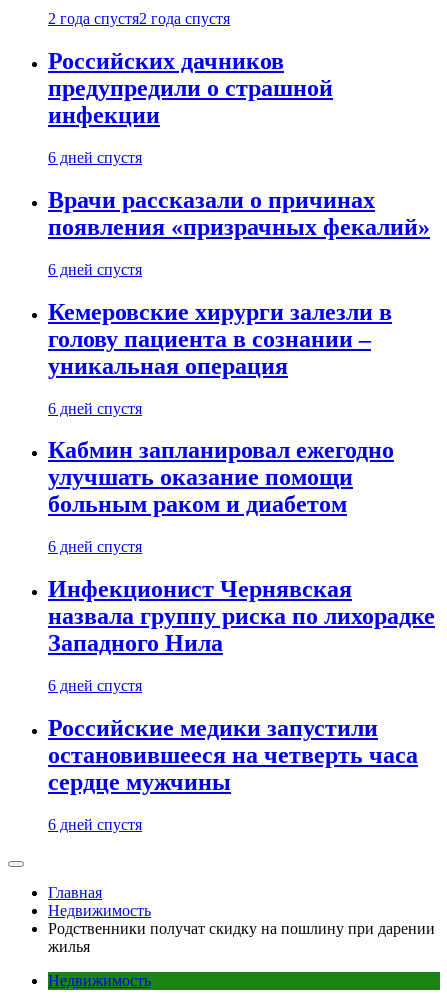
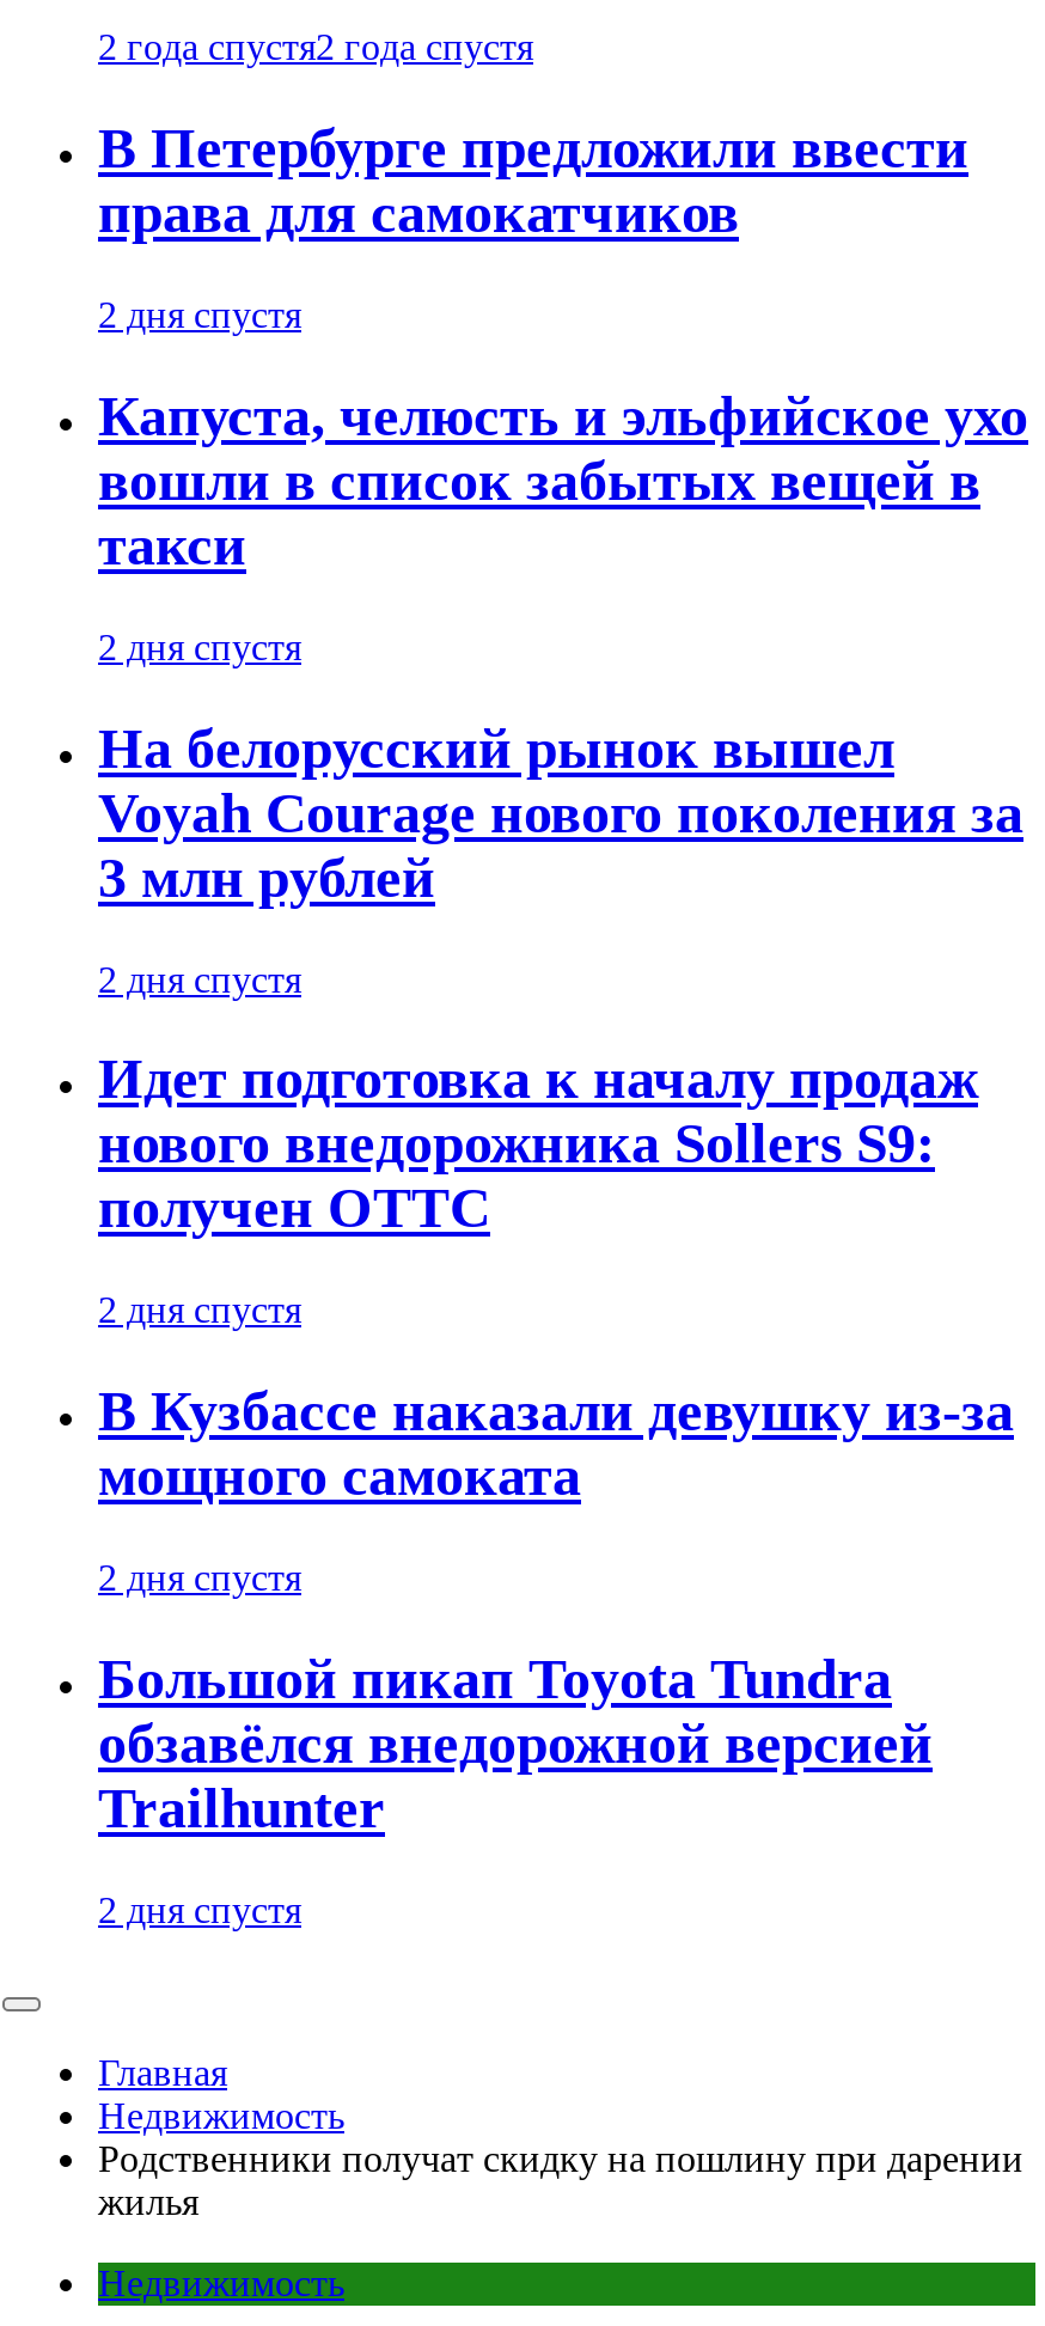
- Российских дачников
- предупредили о страшной
- инфекции
+ В Петербурге предложили ввести
+ права для самокатчиков

- 6 дней спустя
+ 2 дня спустя

- Врачи рассказали о причинах
- появления «призрачных фекалий»
+ Капуста, челюсть и эльфийское ухо
+ вошли в список забытых вещей в
+ такси

- 6 дней спустя
+ 2 дня спустя

- Кемеровские хирурги залезли в
- голову пациента в сознании –
- уникальная операция
+ На белорусский рынок вышел
+ Voyah Courage нового поколения за
+ 3 млн рублей

- 6 дней спустя
+ 2 дня спустя

- Кабмин запланировал ежегодно
- улучшать оказание помощи
- больным раком и диабетом
+ Идет подготовка к началу продаж
+ нового внедорожника Sollers S9:
+ получен ОТТС

- 6 дней спустя
+ 2 дня спустя

- Инфекционист Чернявская
- назвала группу риска по лихорадке
- Западного Нила
+ В Кузбассе наказали девушку из-за
+ мощного самоката

- 6 дней спустя
+ 2 дня спустя

- Российские медики запустили
- остановившееся на четверть часа
- сердце мужчины
+ Большой пикап Toyota Tundra
+ обзавёлся внедорожной версией
+ Trailhunter

- 6 дней спустя
+ 2 дня спустя
